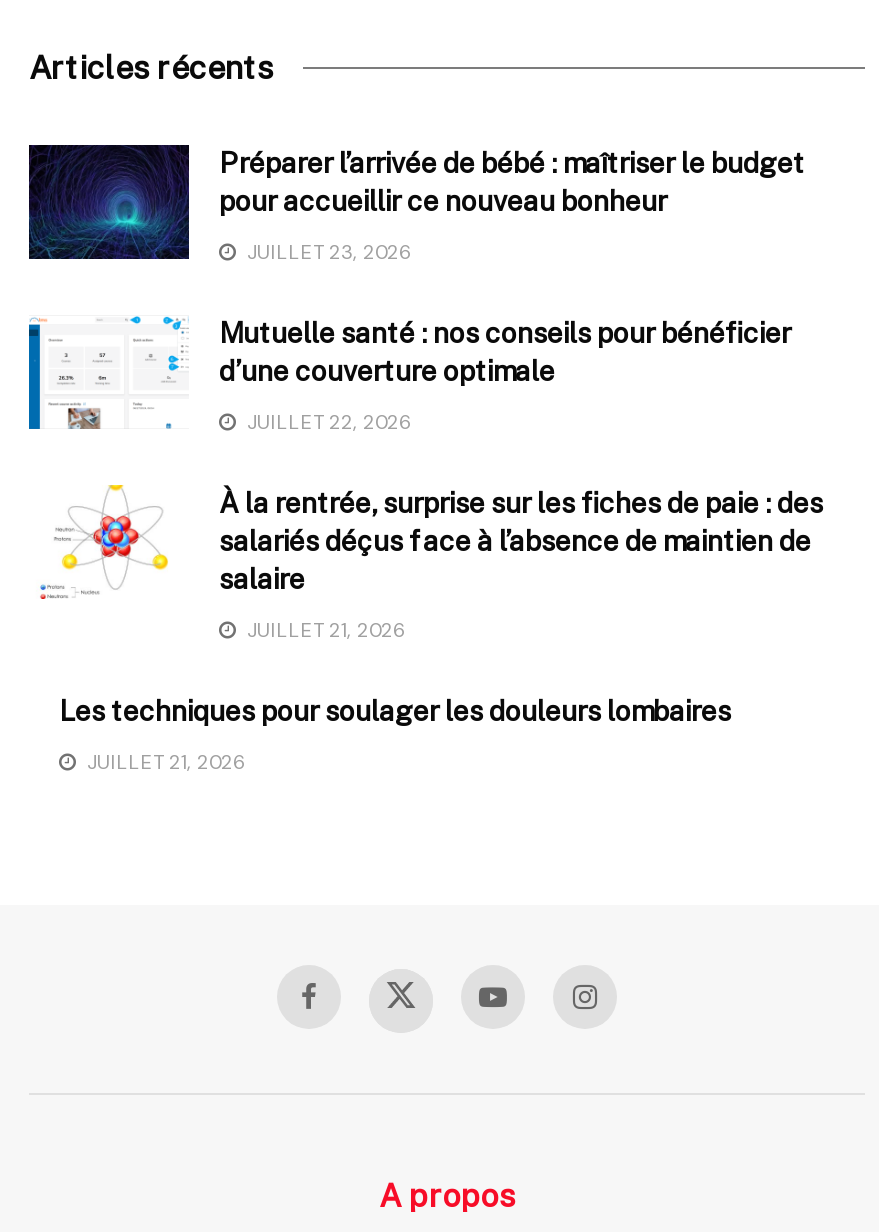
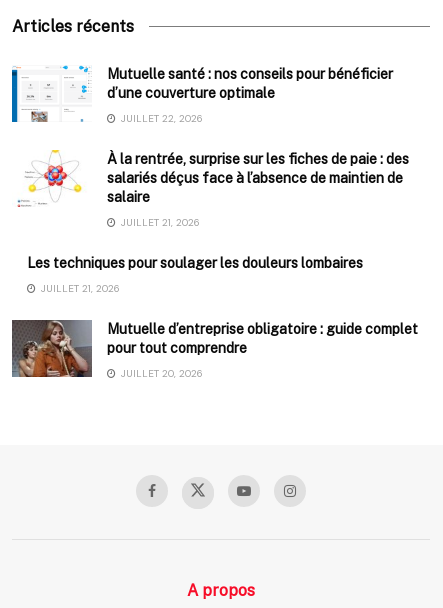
- [image]
- Préparer l’arrivée de bébé : maîtriser le budget
- pour accueillir ce nouveau bonheur
- JUILLET 23, 2026

moved up: [image] | Mutuelle santé : nos conseils pour bénéficier | d’une couverture optimale | ... | Les techniques pour soulager les douleurs lombaires | JUILLET 21, 2026

+ [image]
+ Mutuelle d’entreprise obligatoire : guide complet
+ pour tout comprendre
+ JUILLET 20, 2026
